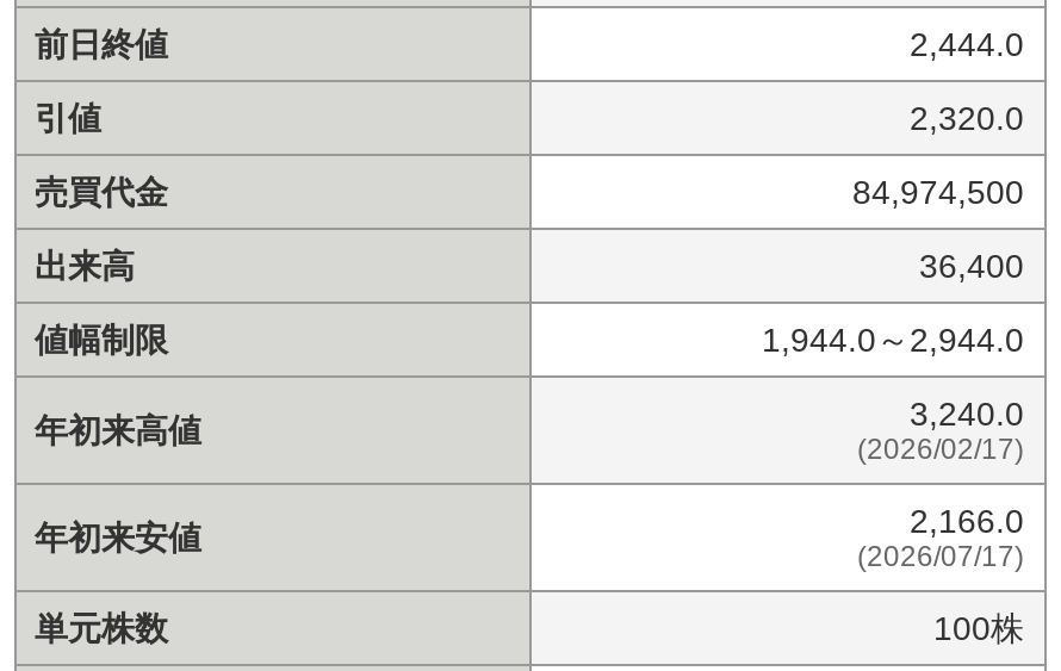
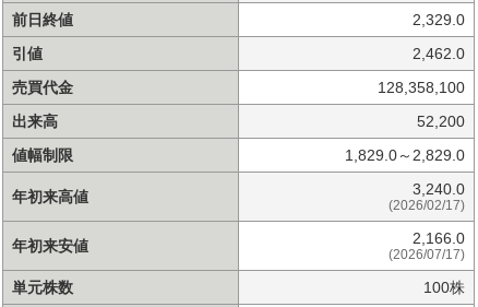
- 2,444.0
+ 2,329.0

- 2,320.0
+ 2,462.0

- 84,974,500
+ 128,358,100

- 36,400
+ 52,200

- 1,944.0～2,944.0
+ 1,829.0～2,829.0
